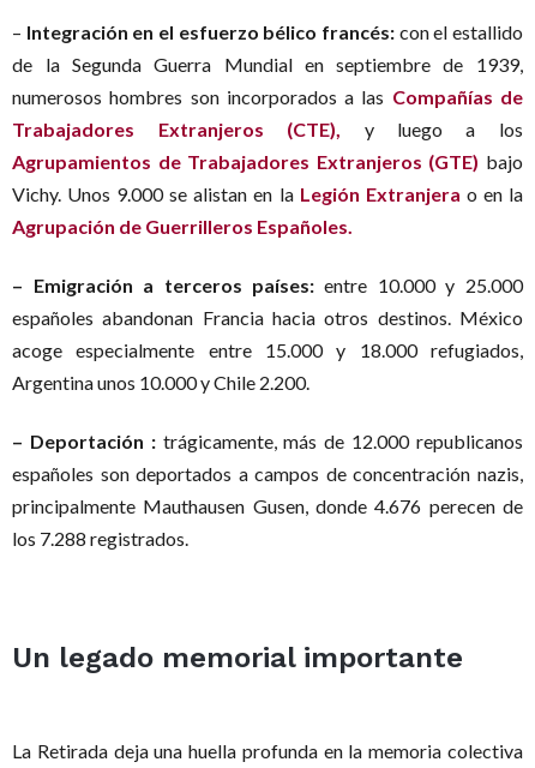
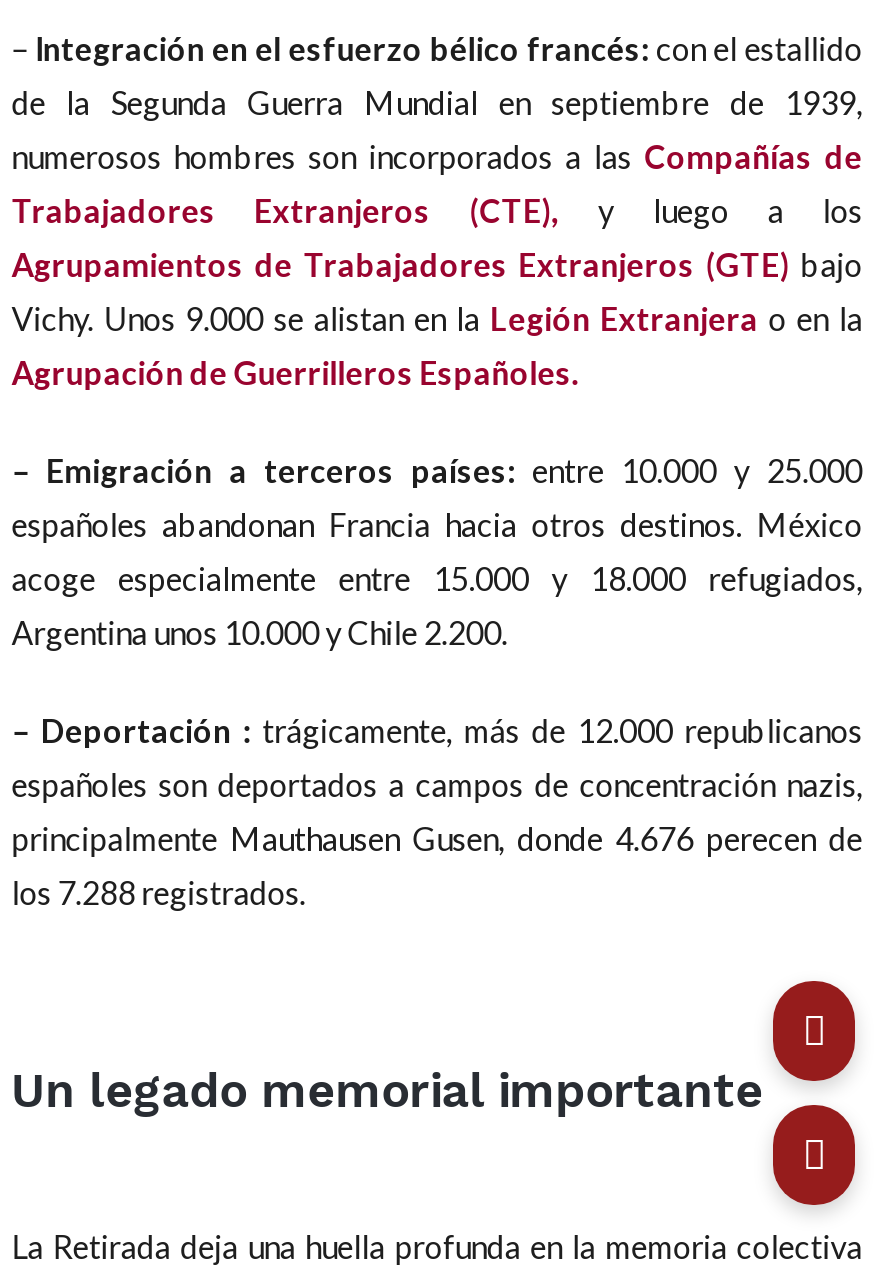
+ [image]

+ [image]
